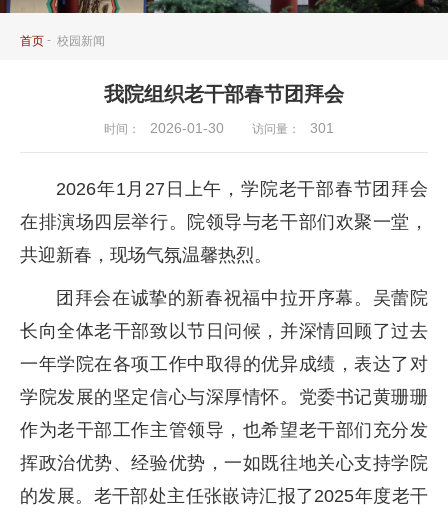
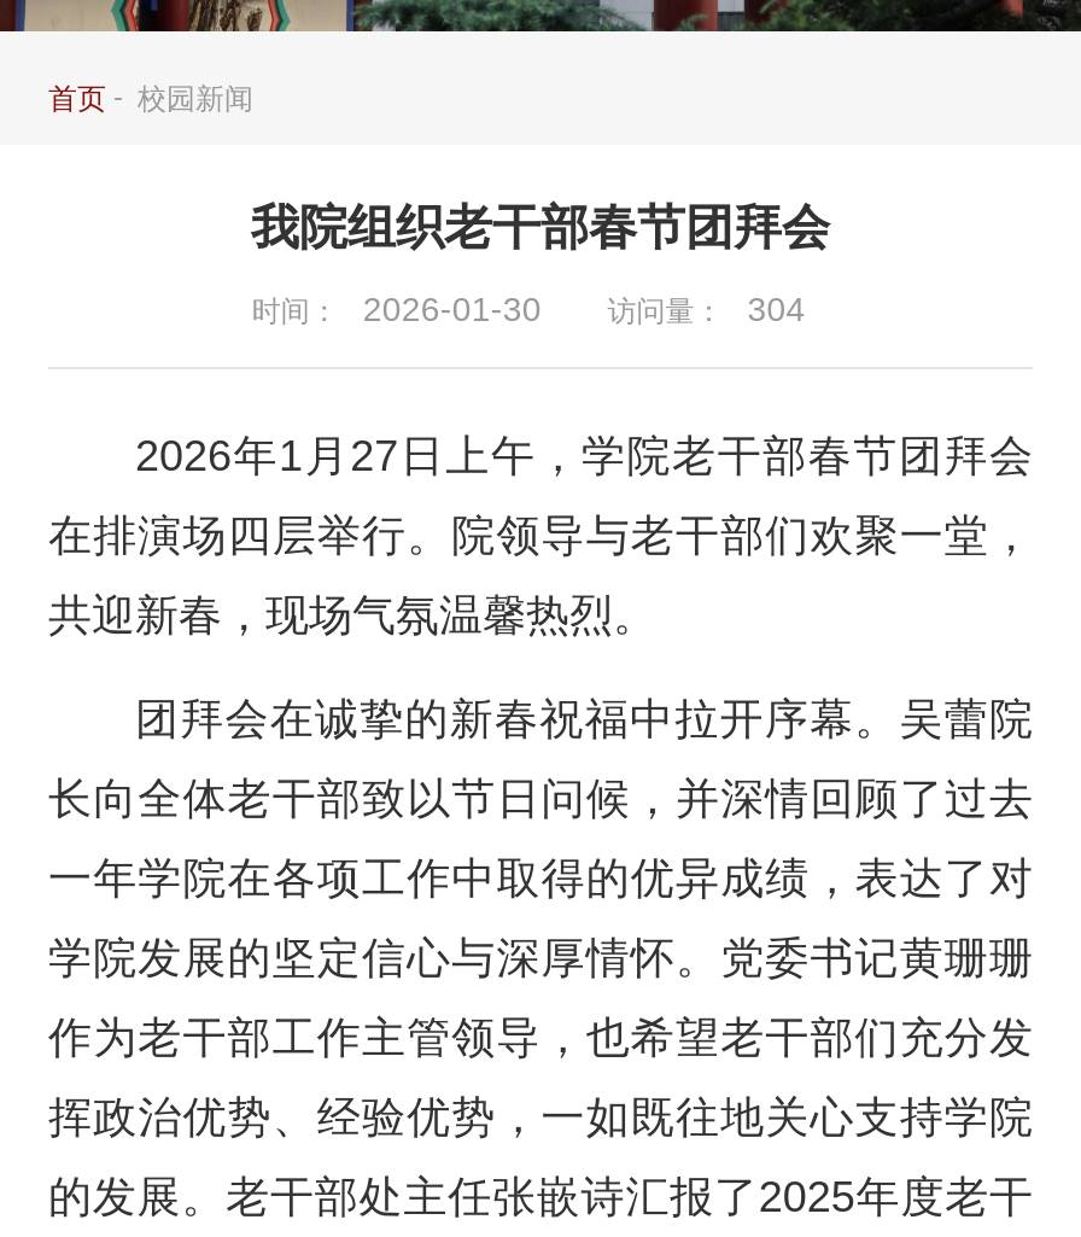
- 时间： 2026-01-30 访问量： 301
+ 时间： 2026-01-30 访问量： 304
